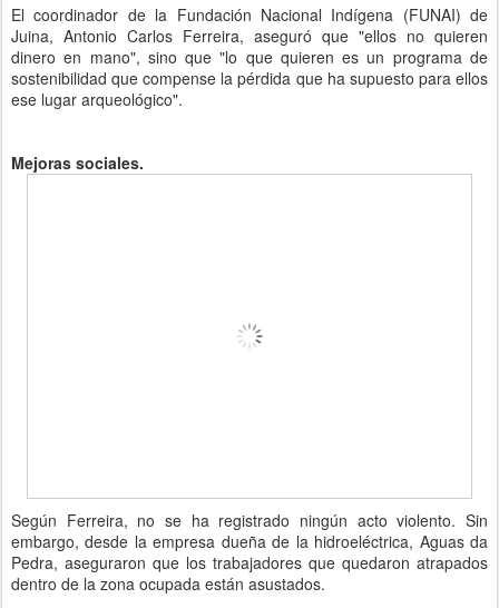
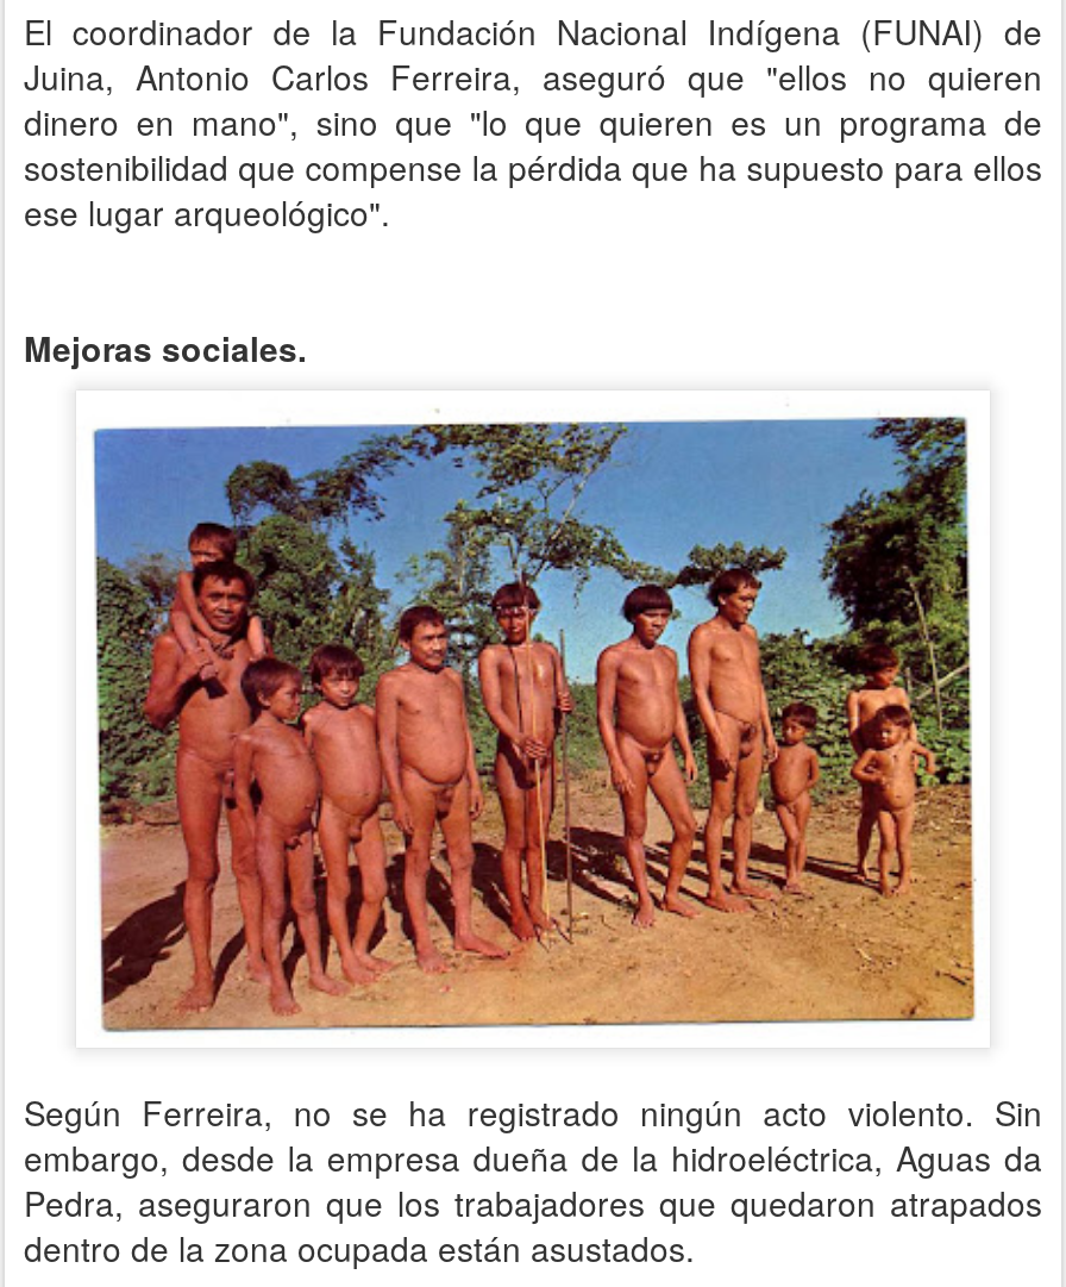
+ [image]
